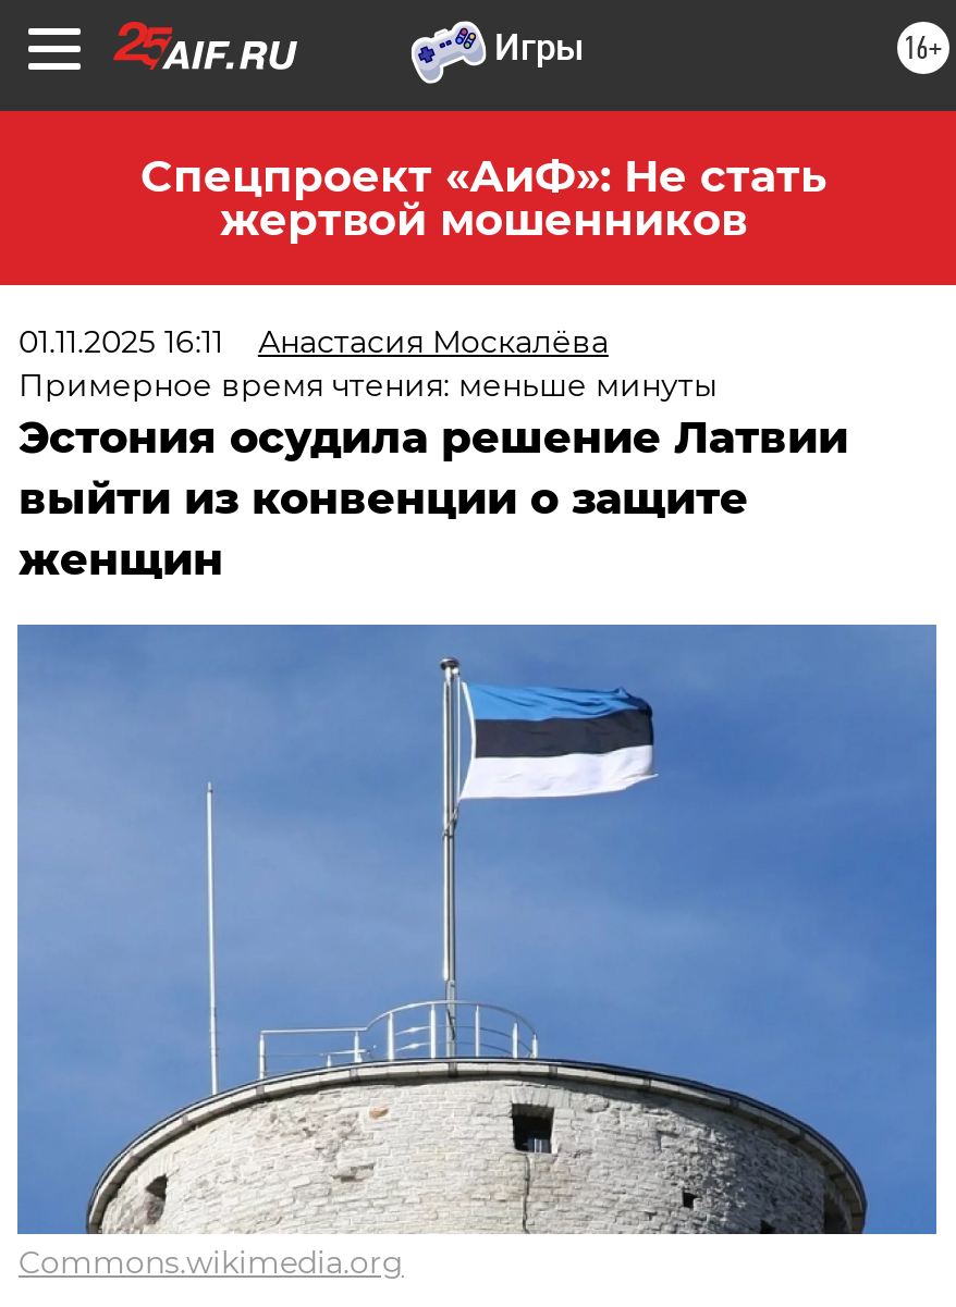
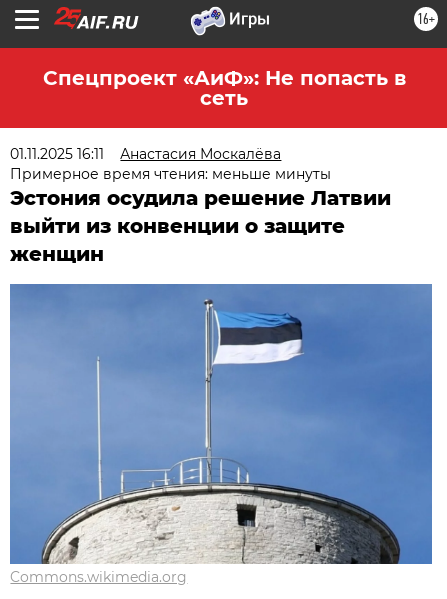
- Спецпроект «АиФ»: Не стать
- жертвой мошенников
+ Спецпроект «АиФ»: Не попасть в
+ сеть
